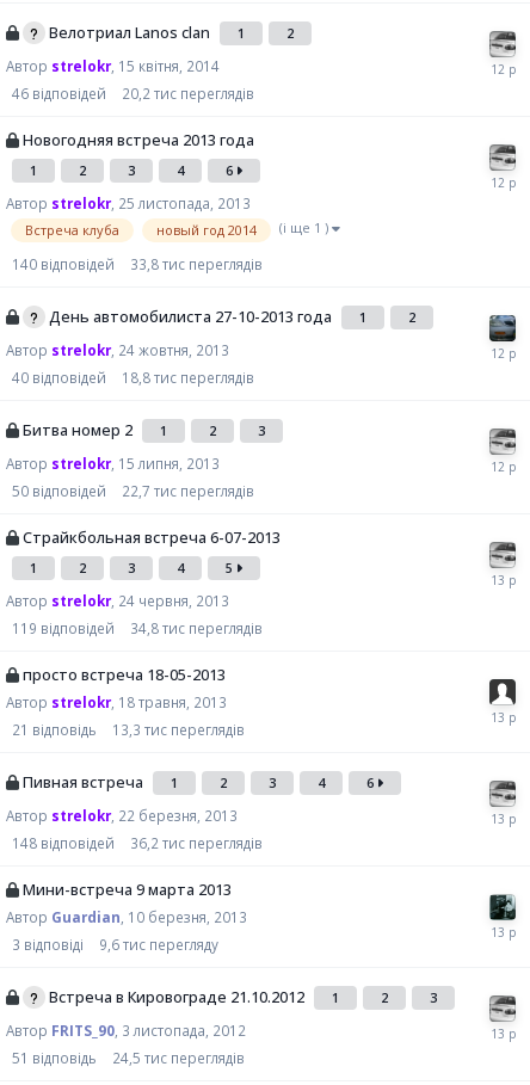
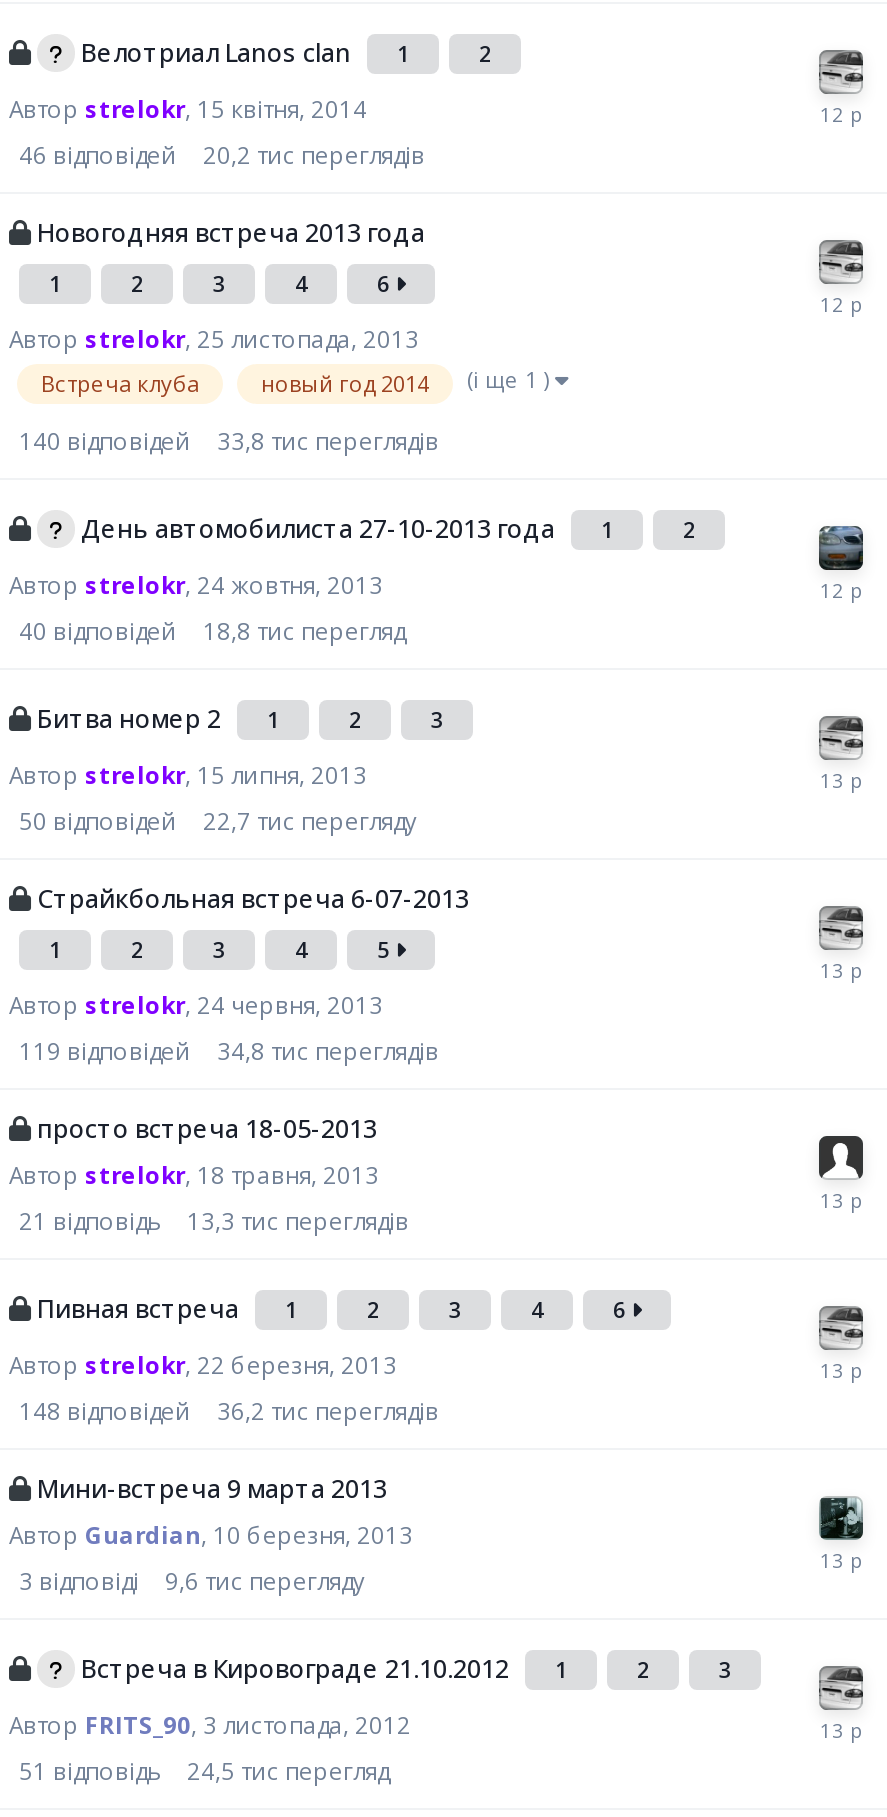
- 18,8 тис переглядів
+ 18,8 тис перегляд

- 22,7 тис переглядів
+ 22,7 тис перегляду

- 24,5 тис переглядів
+ 24,5 тис перегляд
